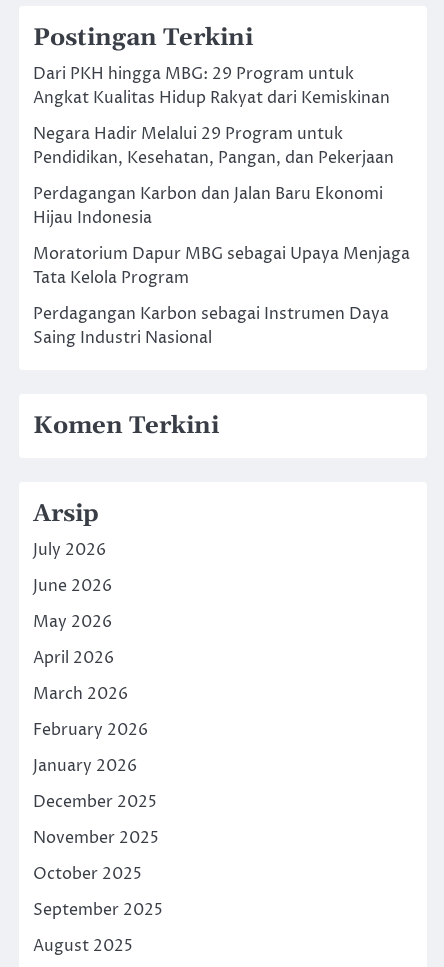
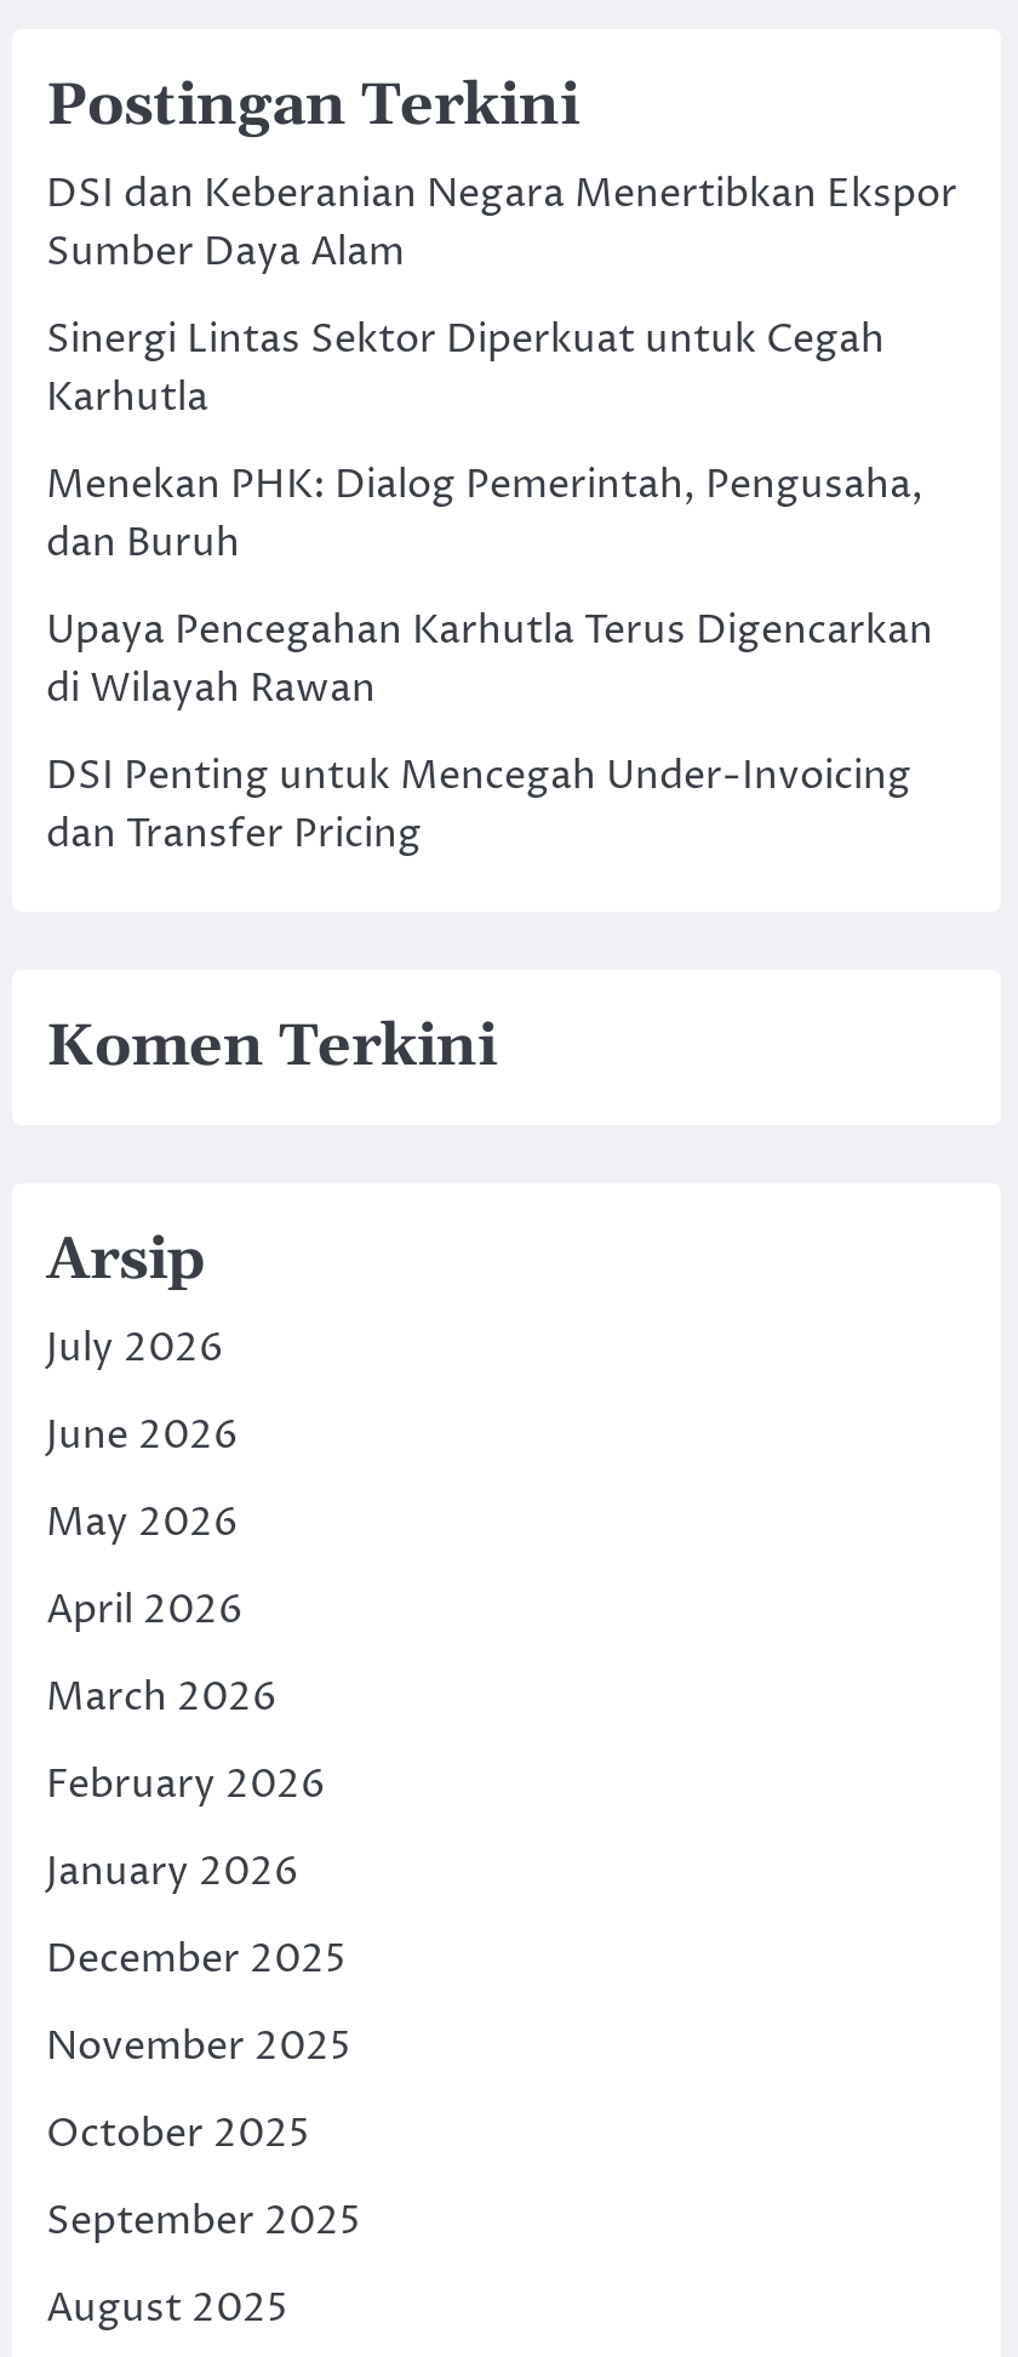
- Dari PKH hingga MBG: 29 Program untuk
- Angkat Kualitas Hidup Rakyat dari Kemiskinan
+ DSI dan Keberanian Negara Menertibkan Ekspor
+ Sumber Daya Alam

- Negara Hadir Melalui 29 Program untuk
- Pendidikan, Kesehatan, Pangan, dan Pekerjaan
+ Sinergi Lintas Sektor Diperkuat untuk Cegah
+ Karhutla

- Perdagangan Karbon dan Jalan Baru Ekonomi
- Hijau Indonesia
+ Menekan PHK: Dialog Pemerintah, Pengusaha,
+ dan Buruh

- Moratorium Dapur MBG sebagai Upaya Menjaga
- Tata Kelola Program
+ Upaya Pencegahan Karhutla Terus Digencarkan
+ di Wilayah Rawan

- Perdagangan Karbon sebagai Instrumen Daya
- Saing Industri Nasional
+ DSI Penting untuk Mencegah Under-Invoicing
+ dan Transfer Pricing
